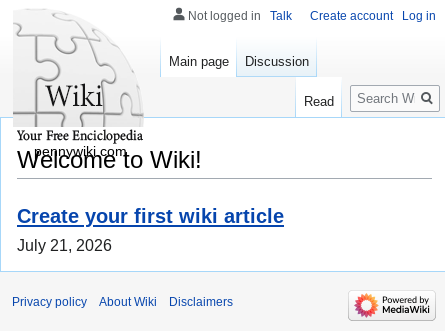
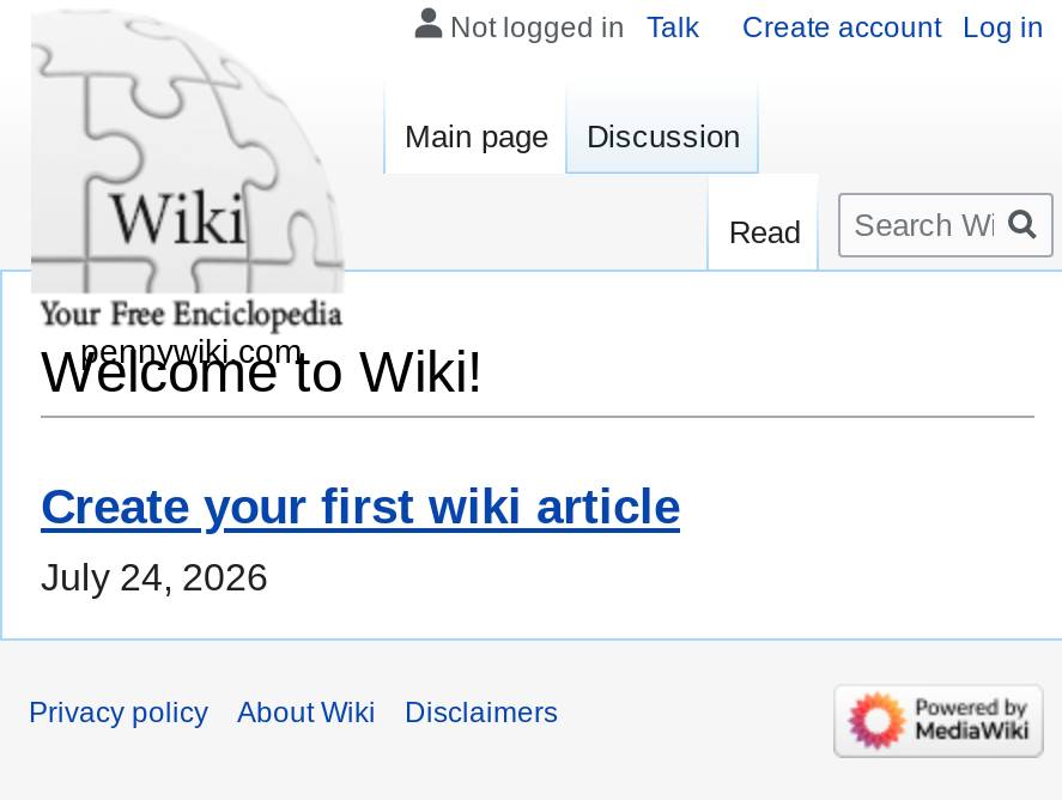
- July 21, 2026
+ July 24, 2026
